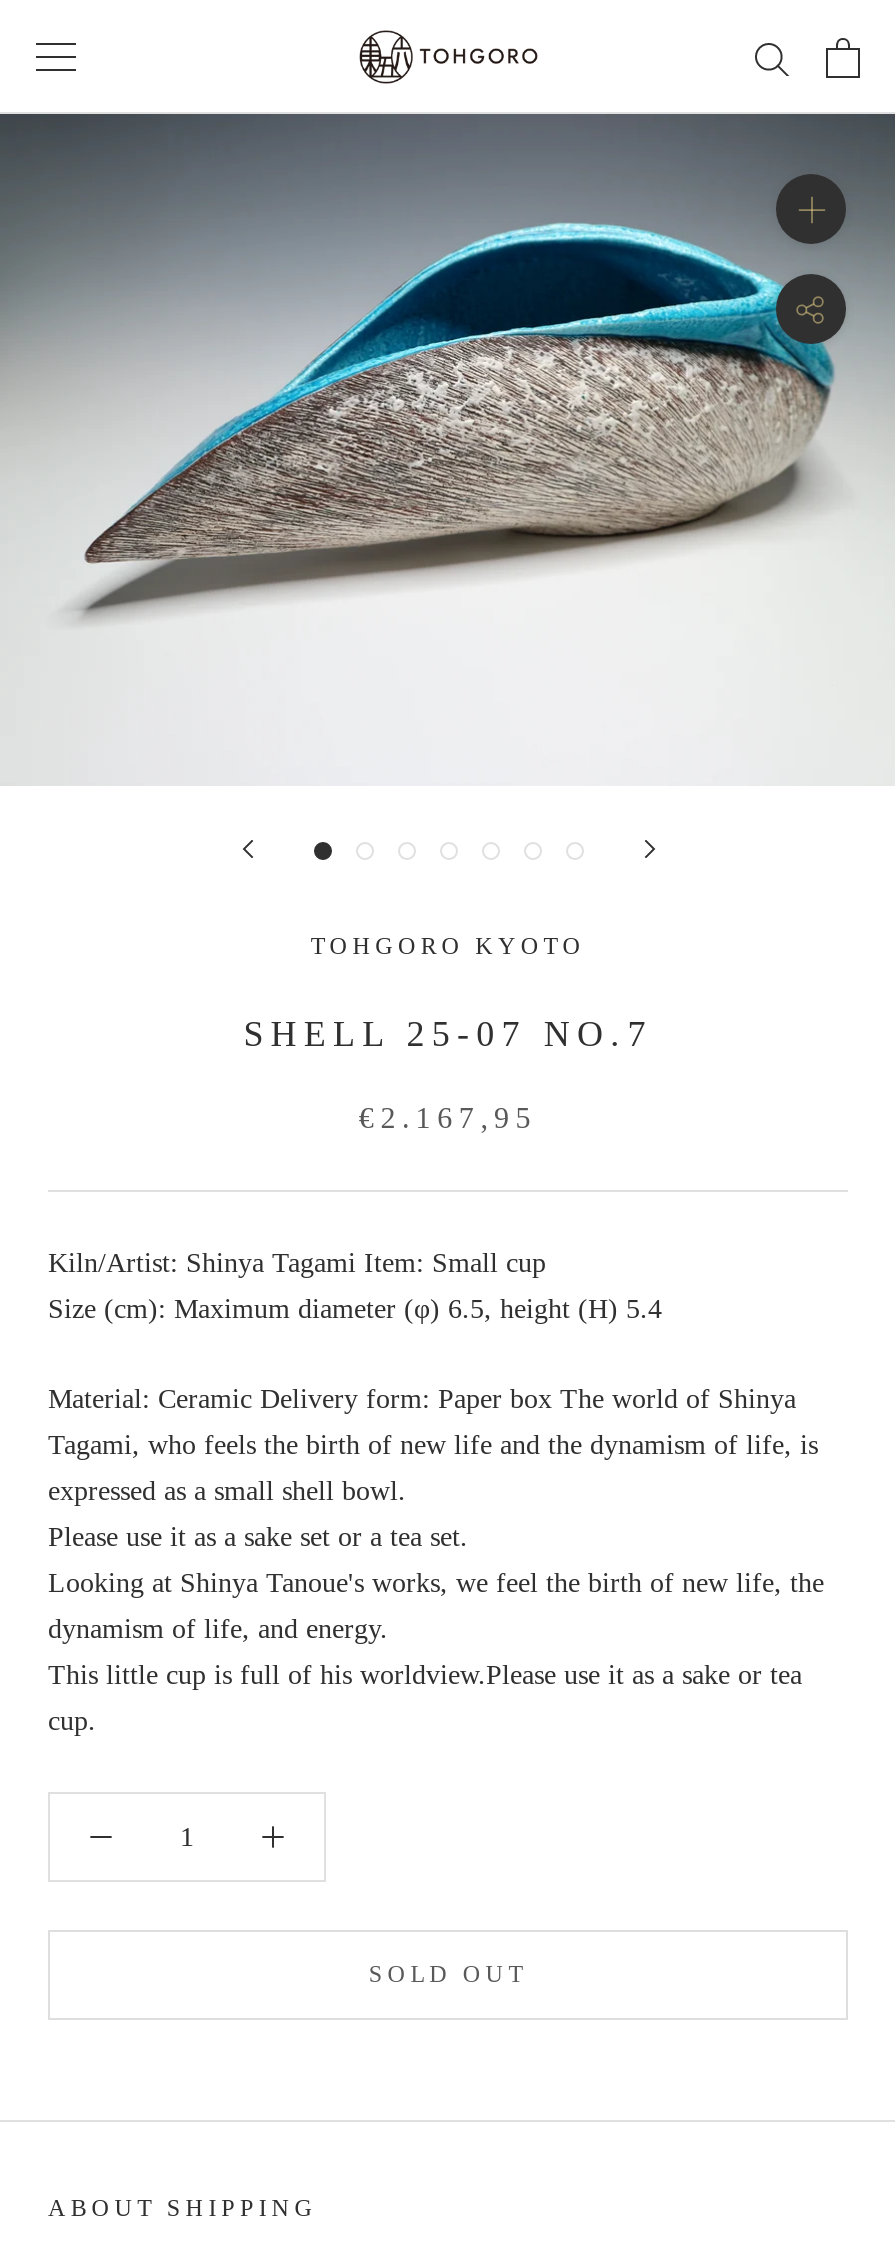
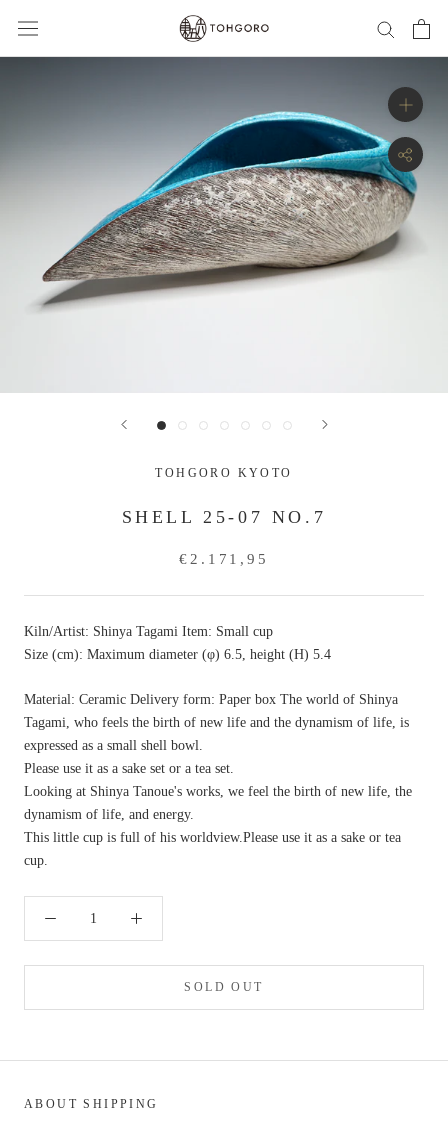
- €2.167,95
+ €2.171,95
